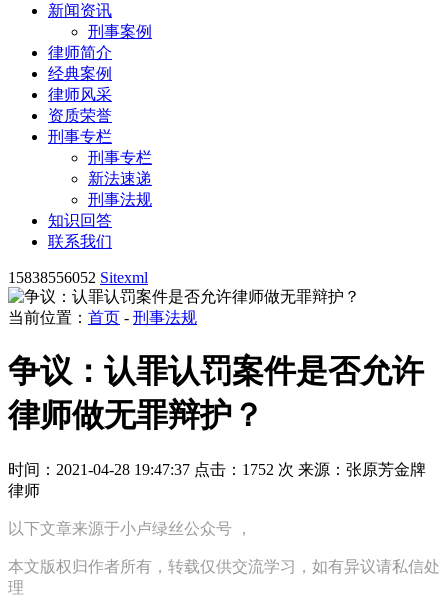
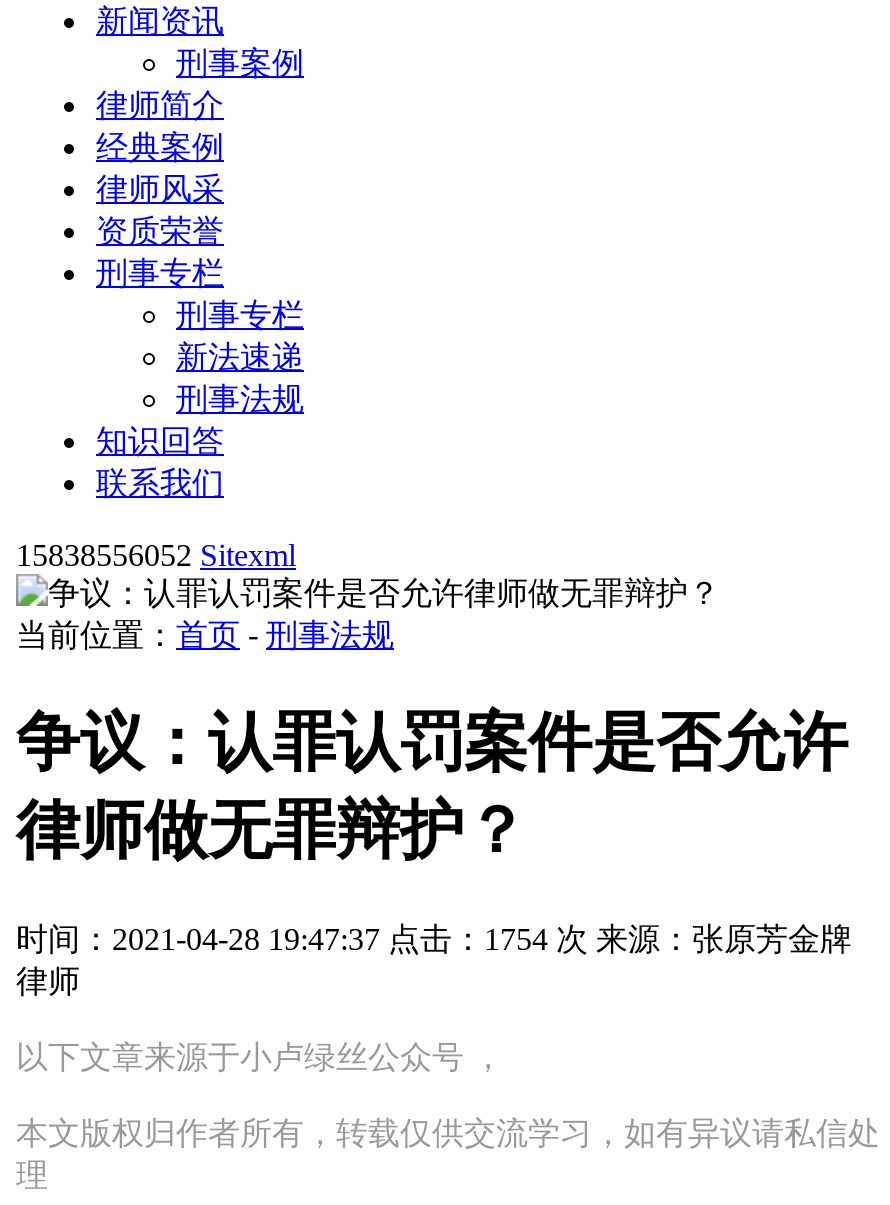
- 时间：2021-04-28 19:47:37 点击：1752 次 来源：张原芳金牌
+ 时间：2021-04-28 19:47:37 点击：1754 次 来源：张原芳金牌
